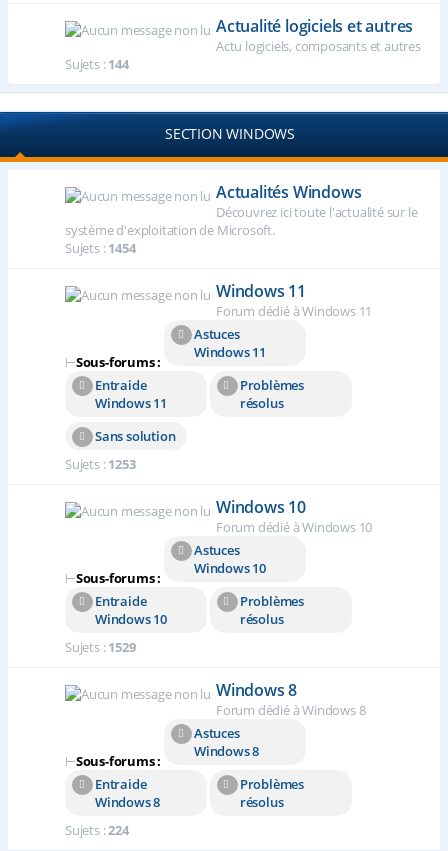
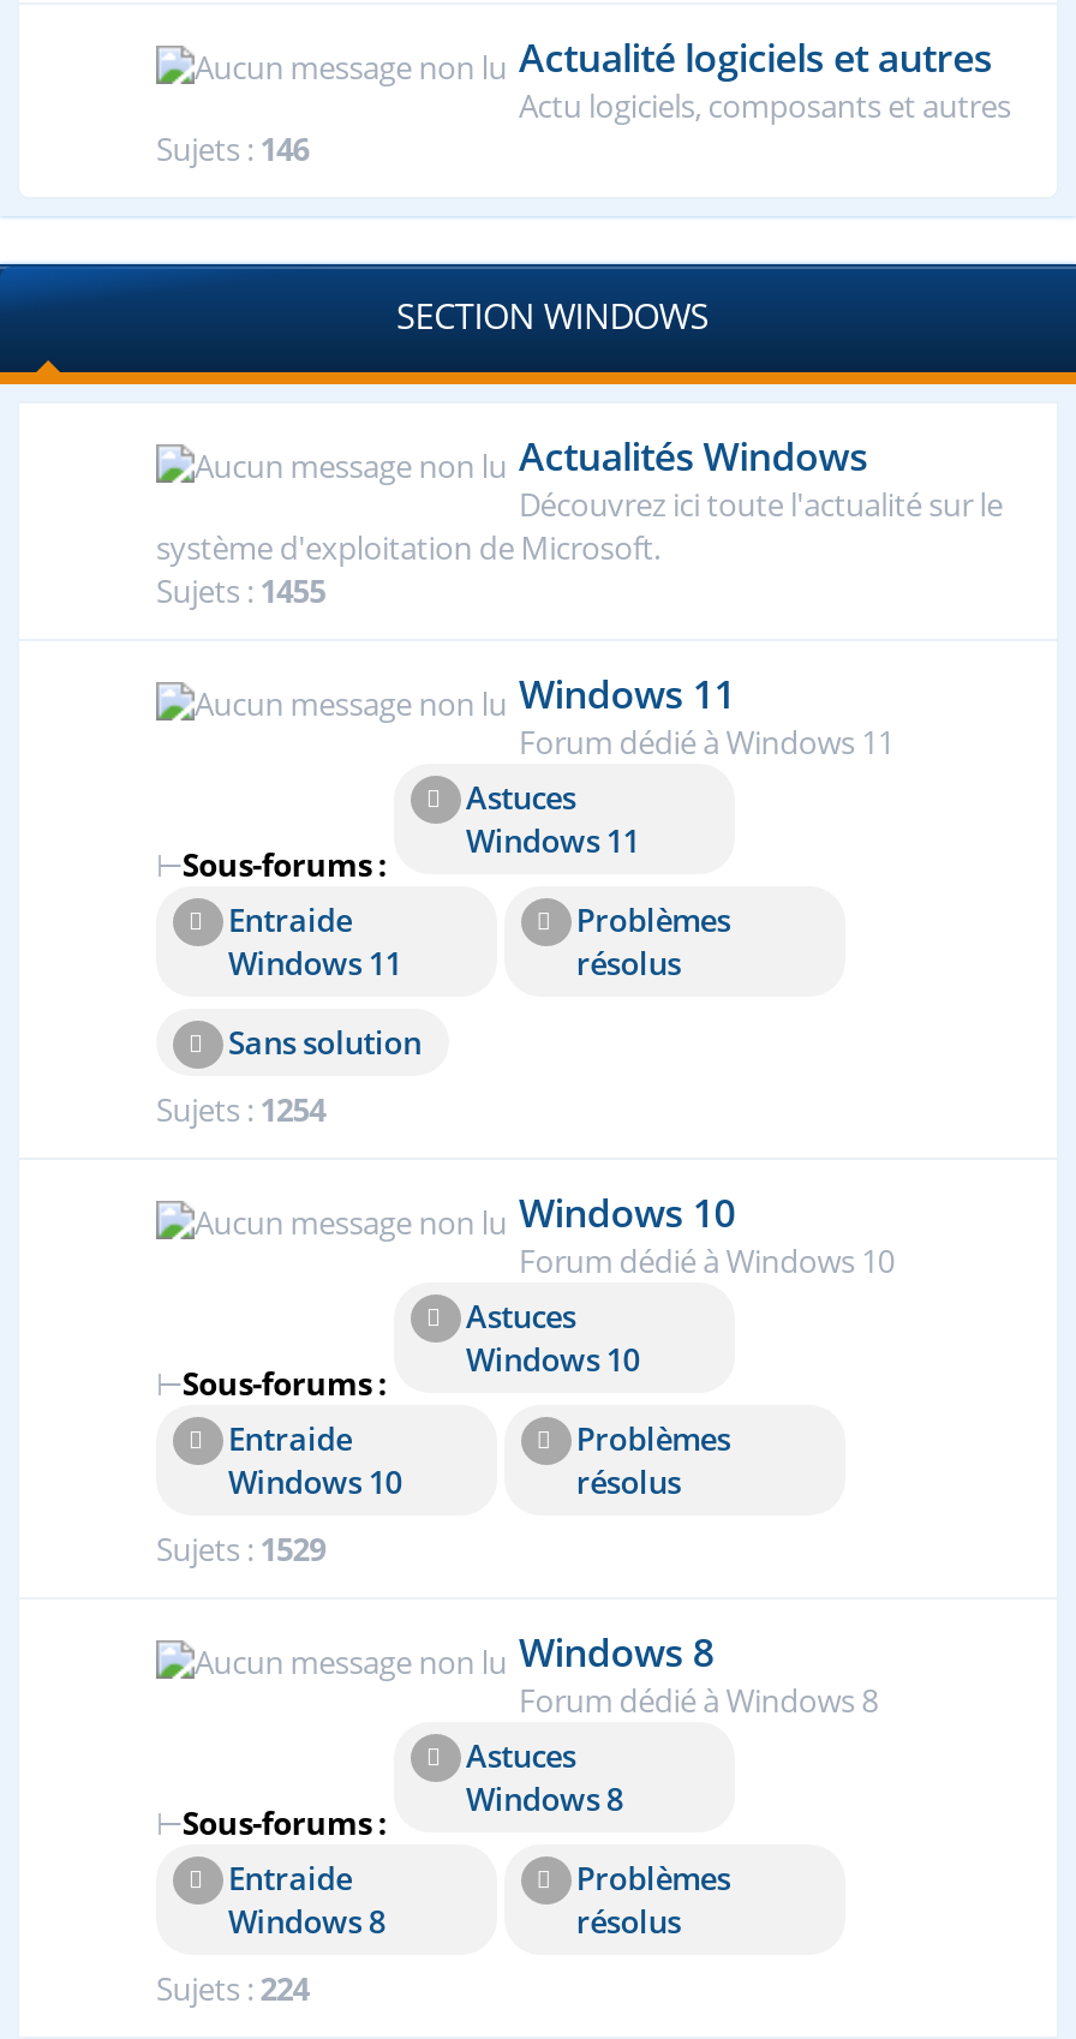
- Sujets : 144
+ Sujets : 146

- Sujets : 1454
+ Sujets : 1455

- Sujets : 1253
+ Sujets : 1254
